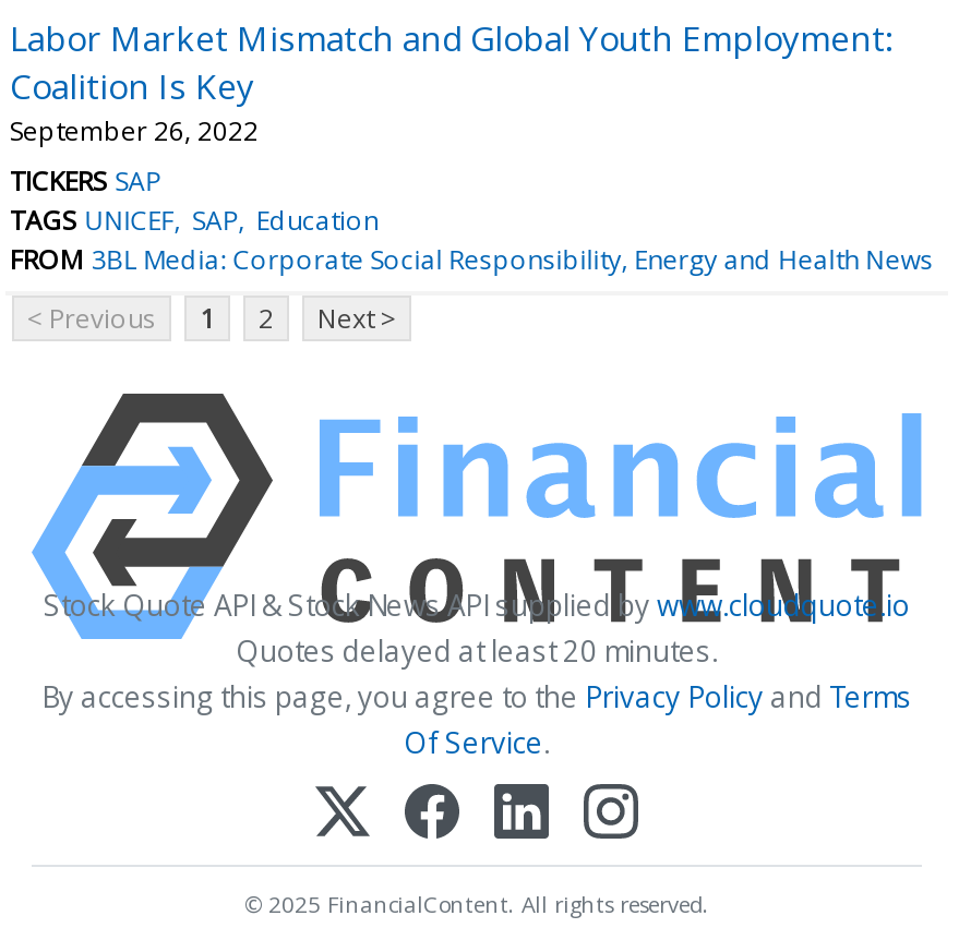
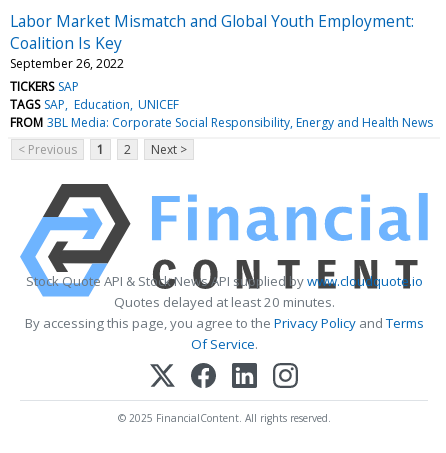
- TAGS UNICEF SAP Education
+ TAGS SAP Education UNICEF
